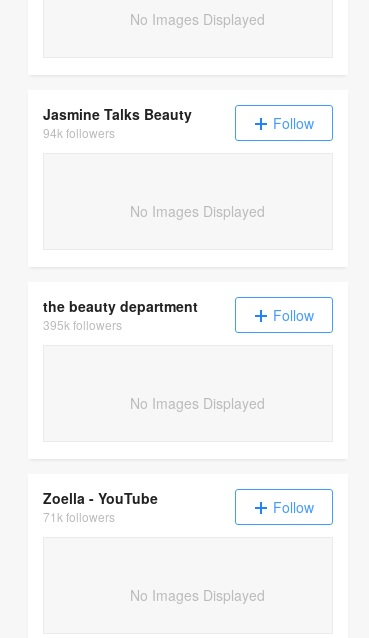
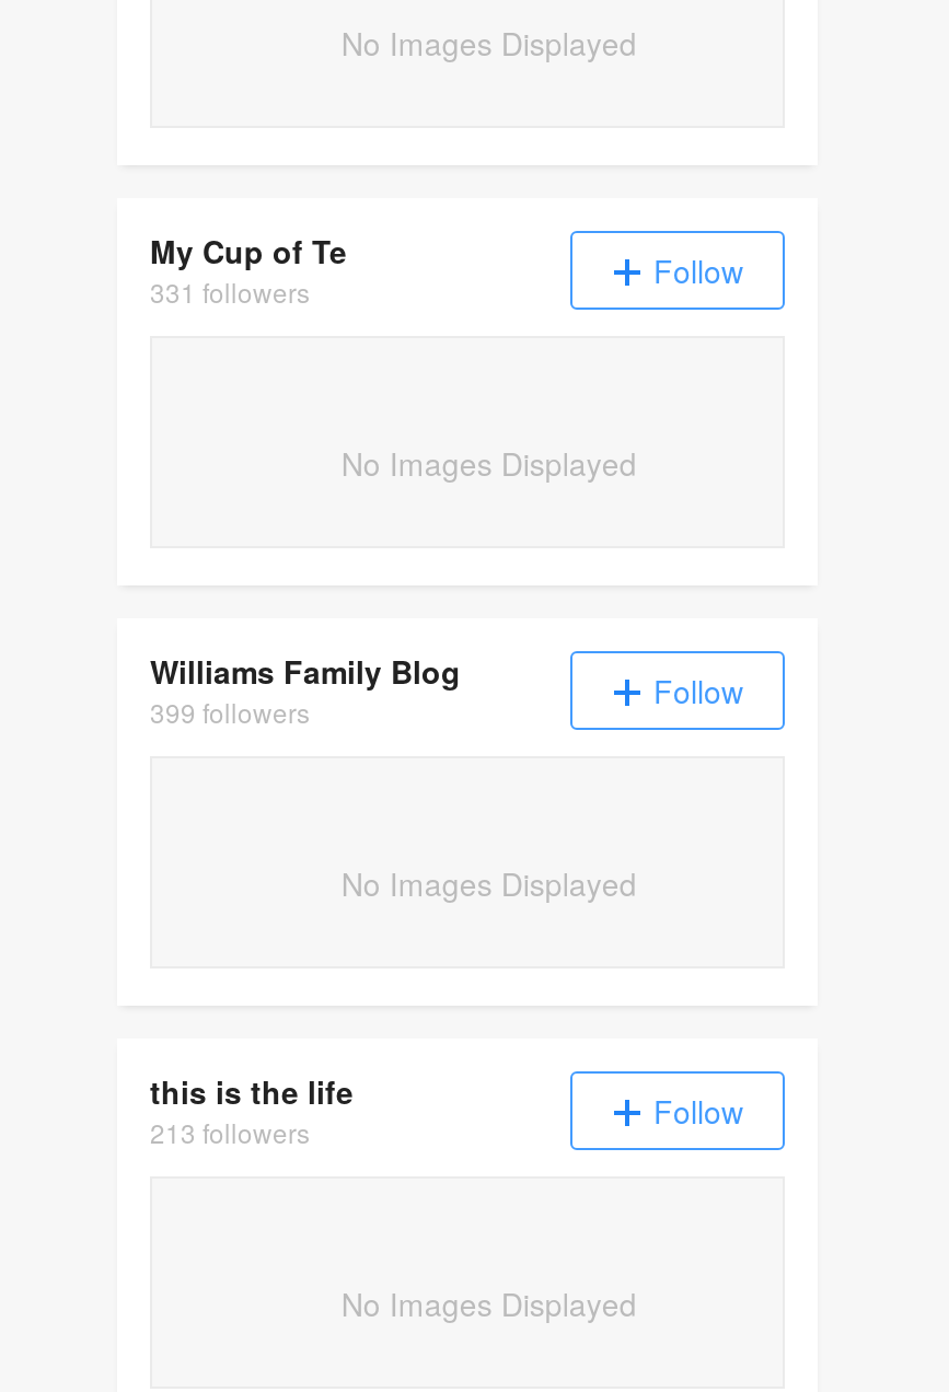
- Jasmine Talks Beauty
- 94k followers
+ My Cup of Te
+ 331 followers

- the beauty department
- 395k followers
+ Williams Family Blog
+ 399 followers

- Zoella - YouTube
- 71k followers
+ this is the life
+ 213 followers
